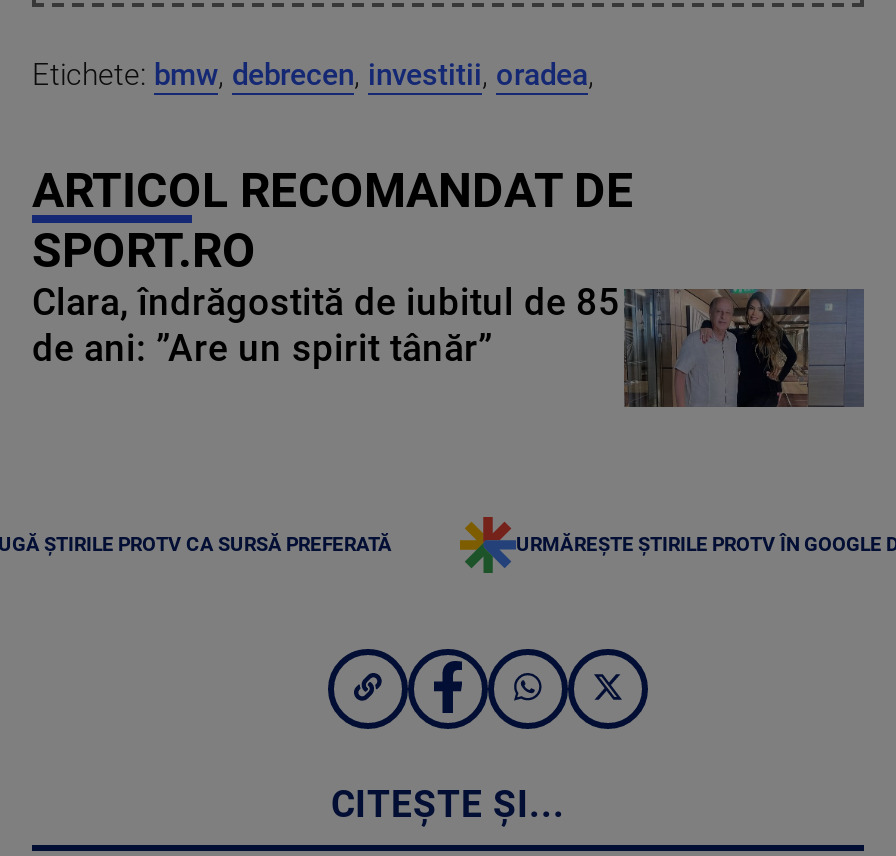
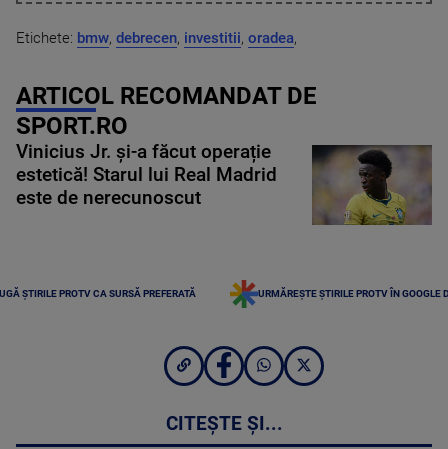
- [image]
- Clara, îndrăgostită de iubitul de 85
- de ani: ”Are un spirit tânăr”
+ [image]
+ Vinicius Jr. și-a făcut operație
+ estetică! Starul lui Real Madrid
+ este de nerecunoscut
